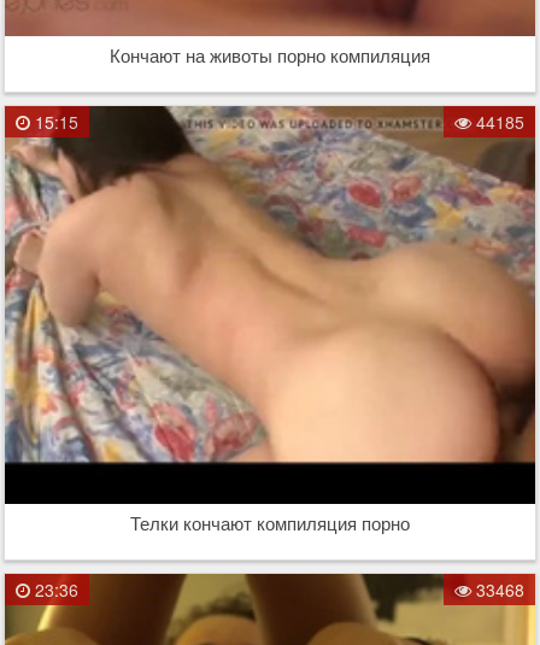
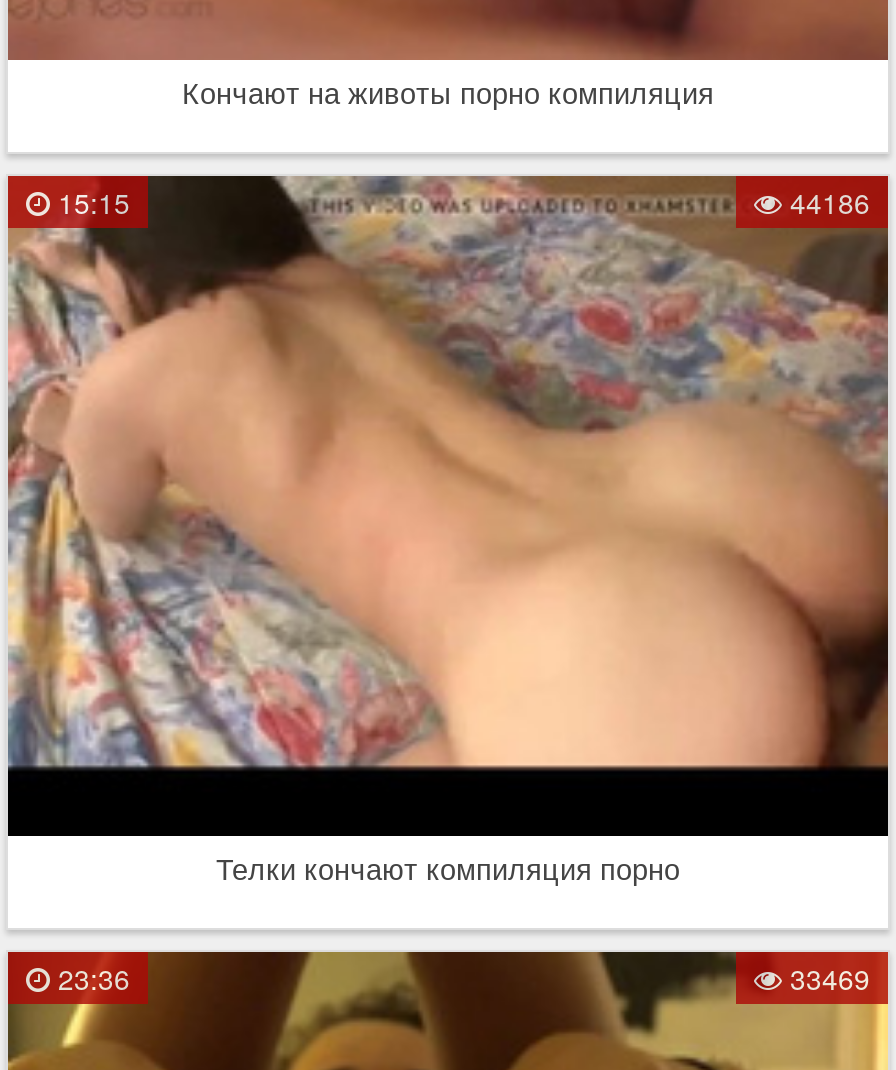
- 44185
+ 44186

- 33468
+ 33469
